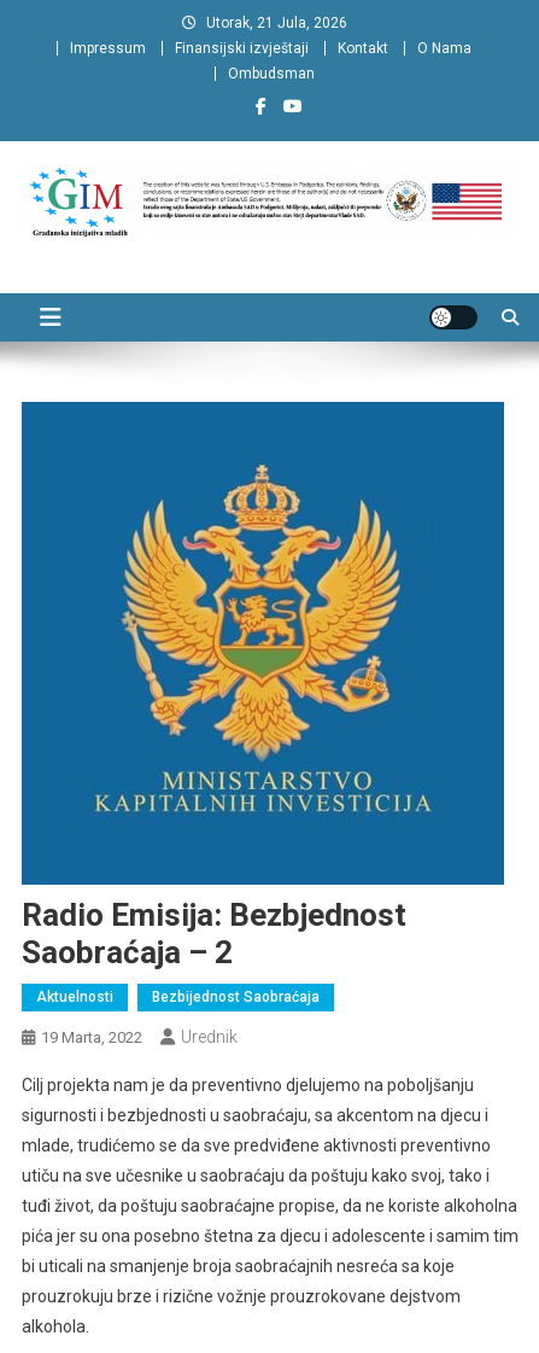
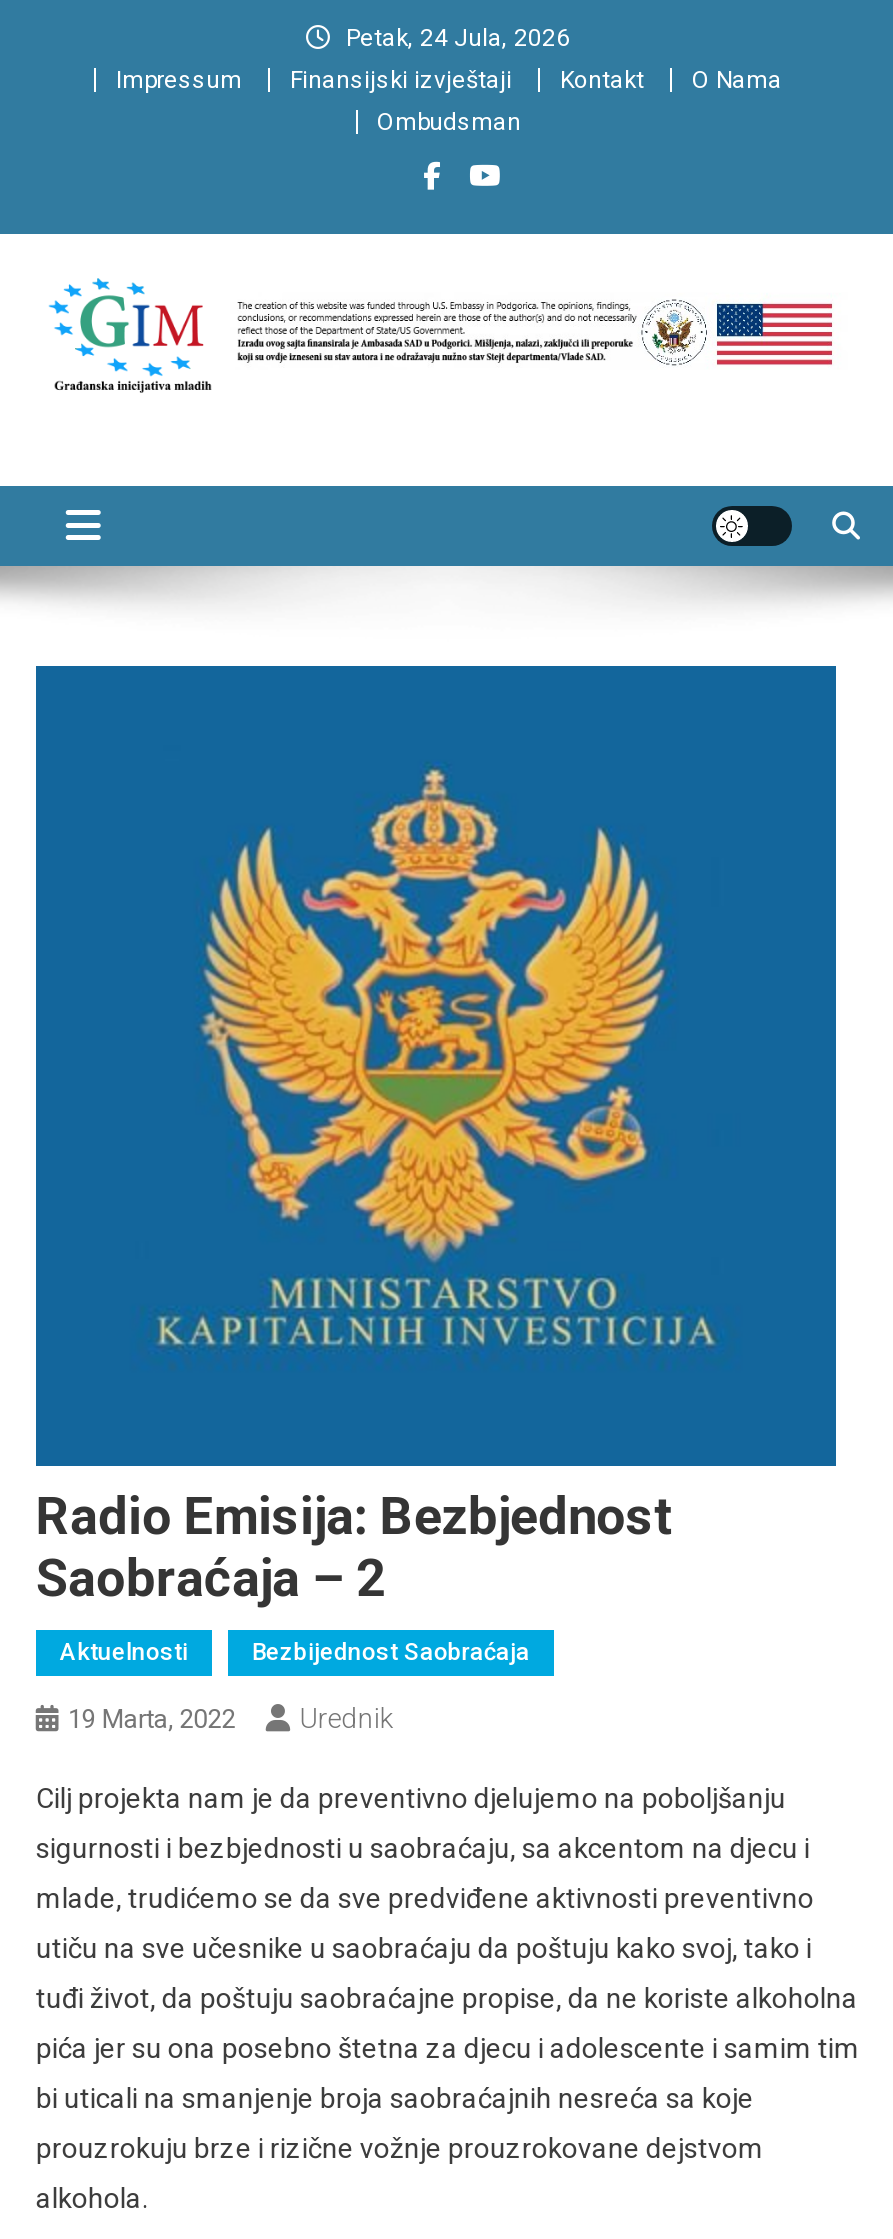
- Utorak, 21 Jula, 2026
+ Petak, 24 Jula, 2026
